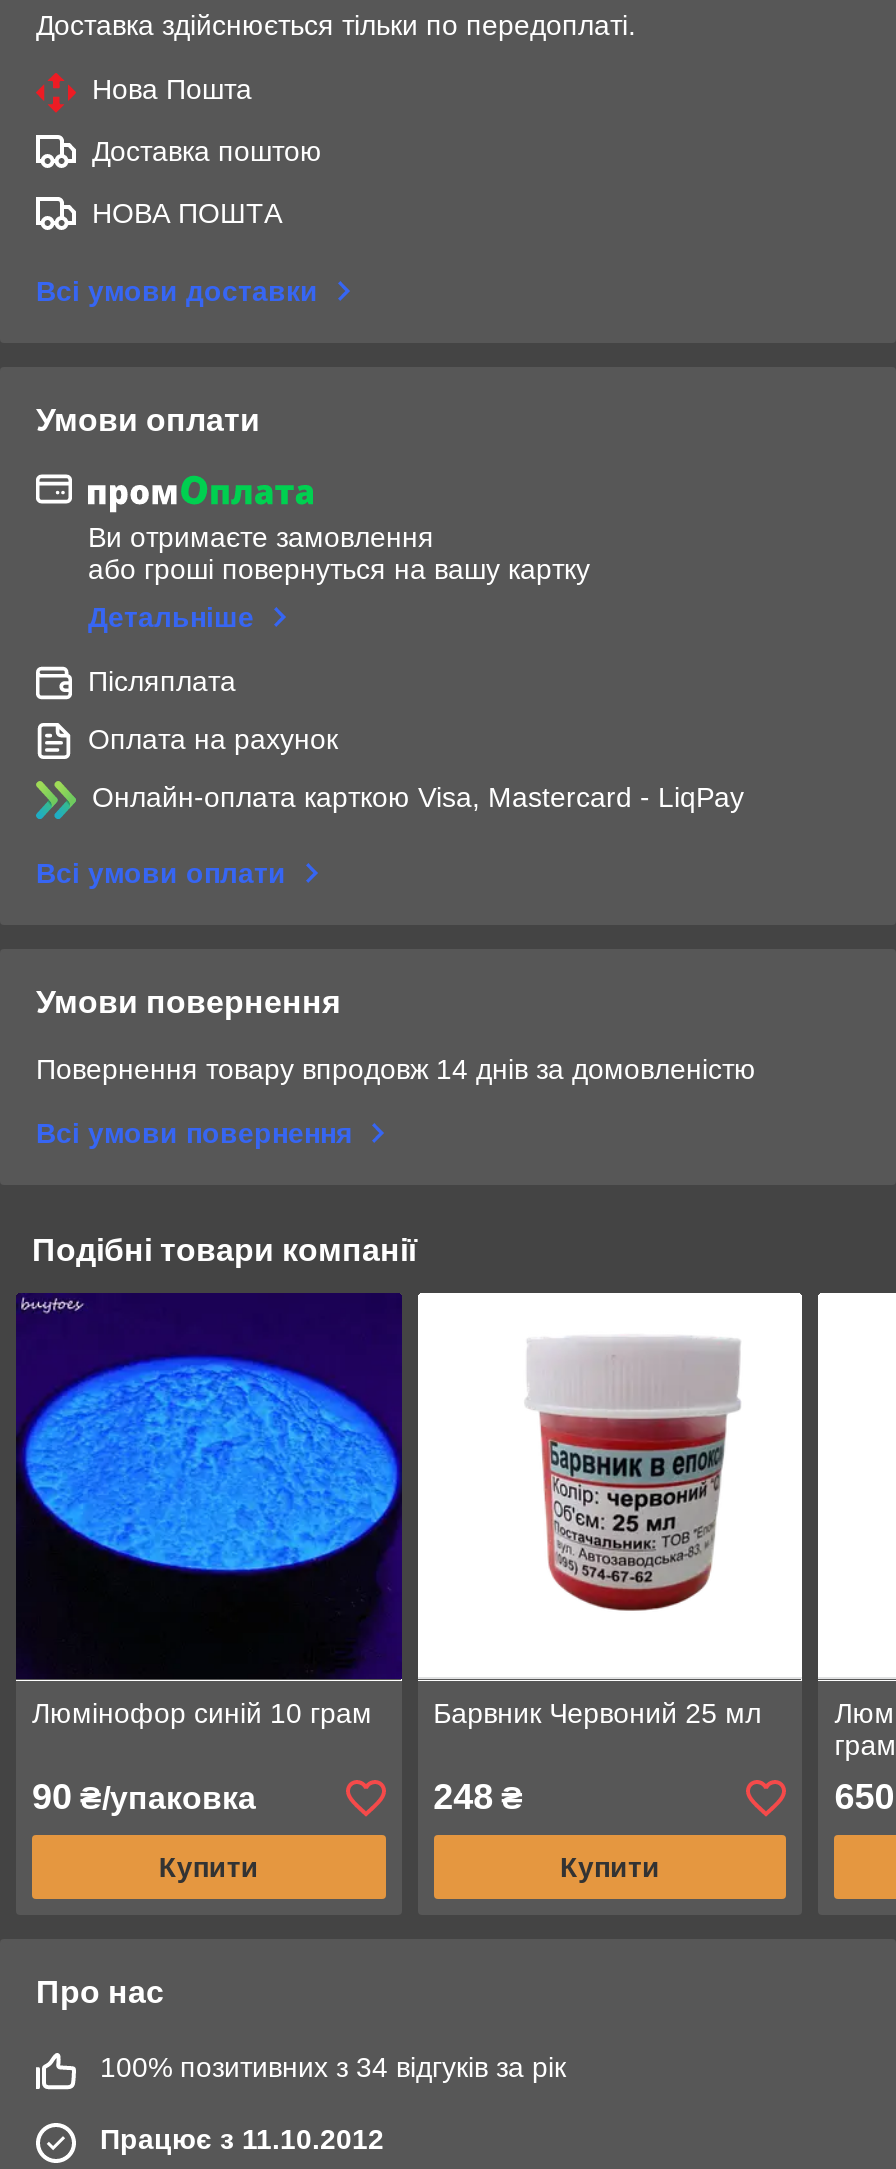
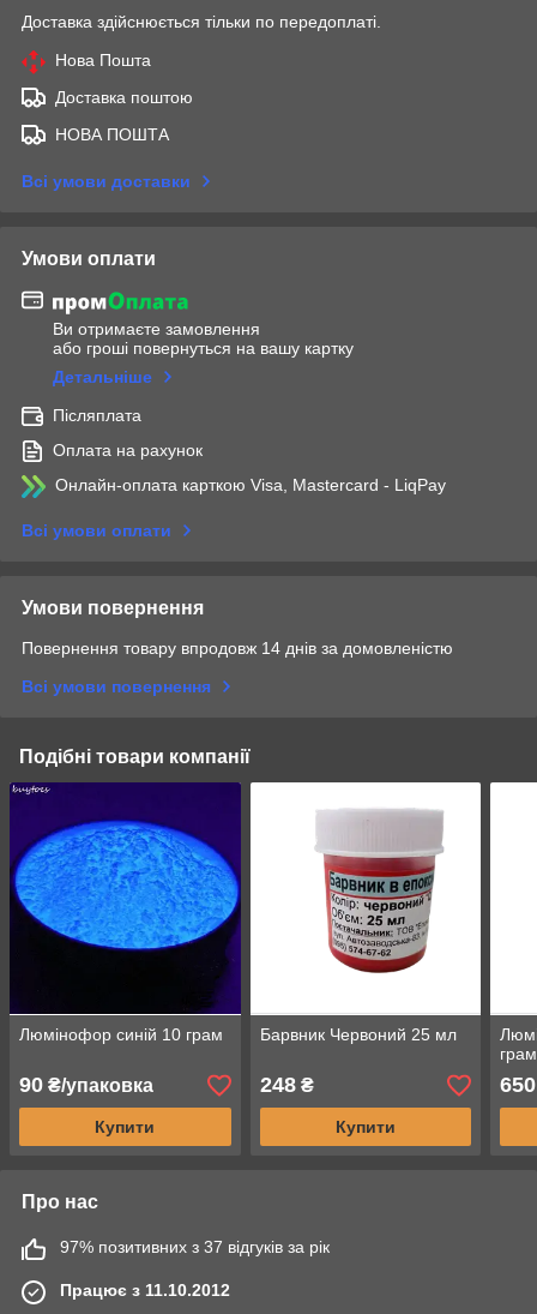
- 100% позитивних з 34 відгуків за рік
+ 97% позитивних з 37 відгуків за рік
